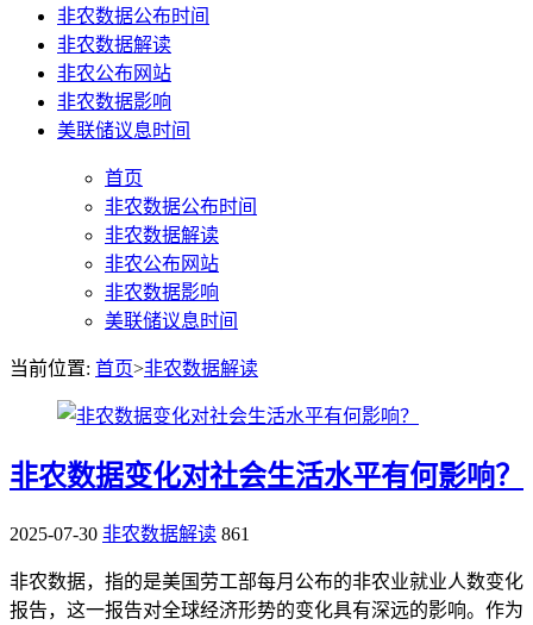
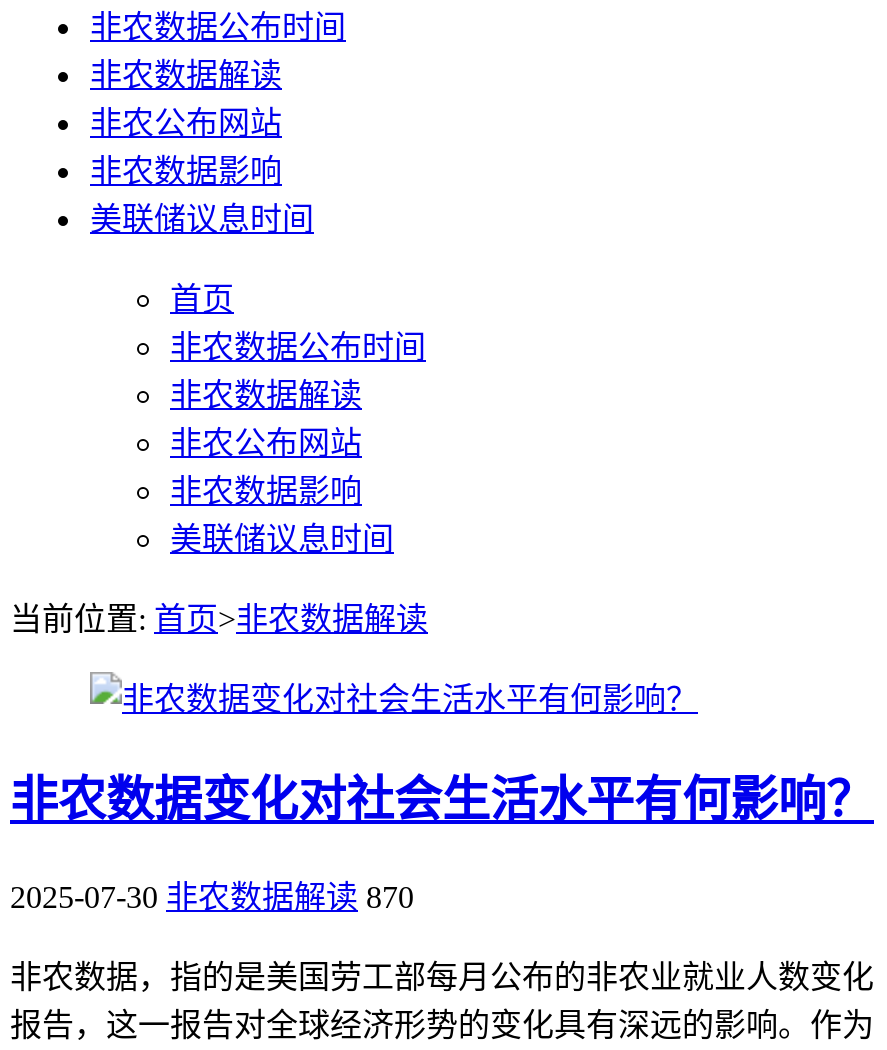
- 2025-07-30 非农数据解读 861
+ 2025-07-30 非农数据解读 870
